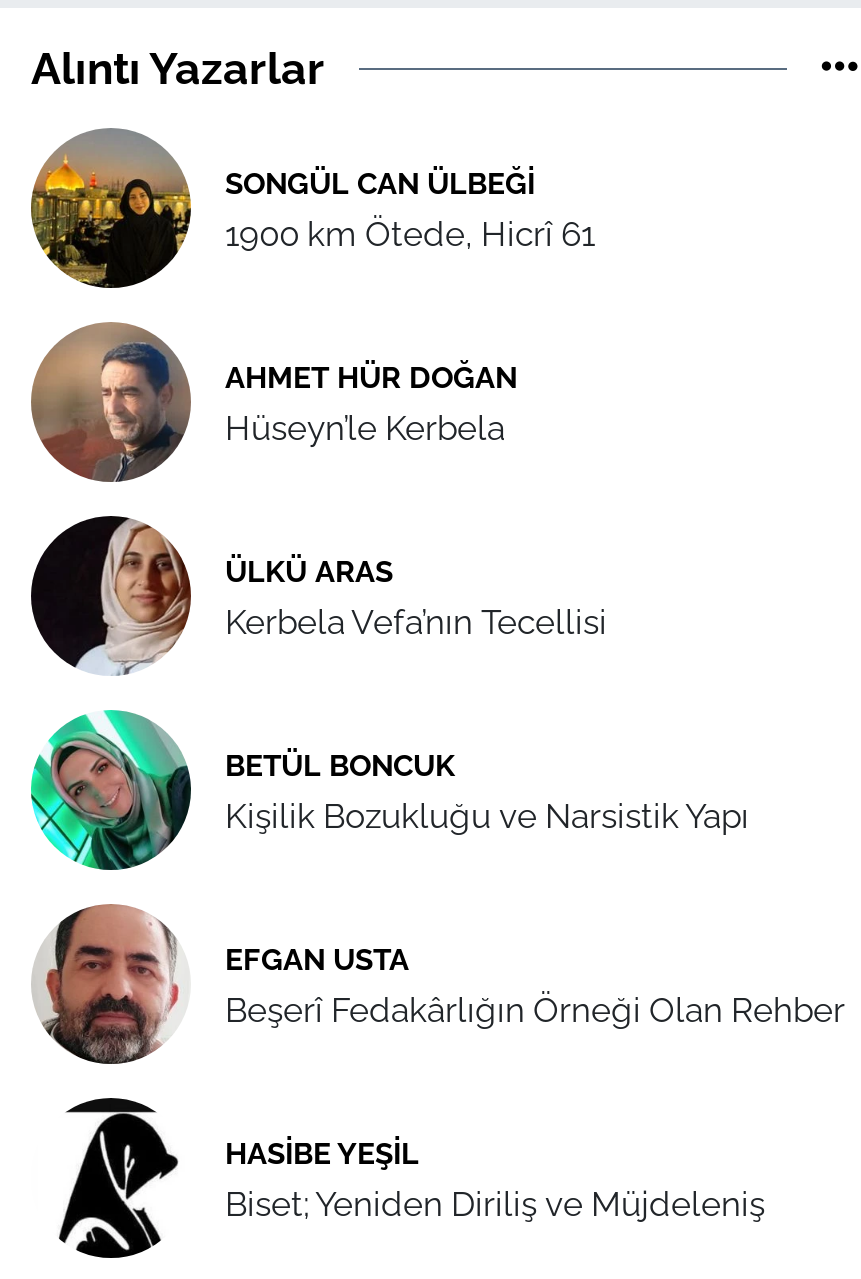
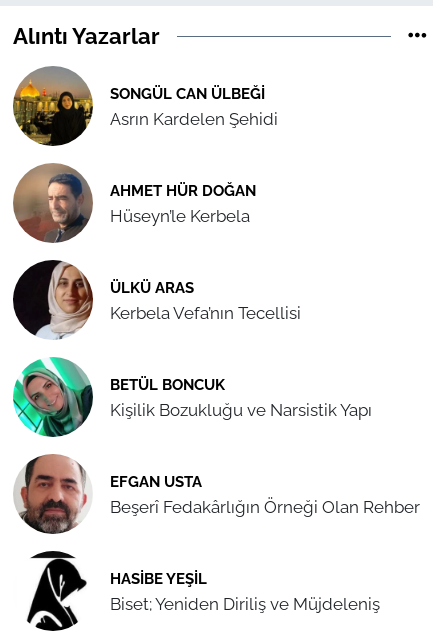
- 1900 km Ötede, Hicrî 61
+ Asrın Kardelen Şehidi
